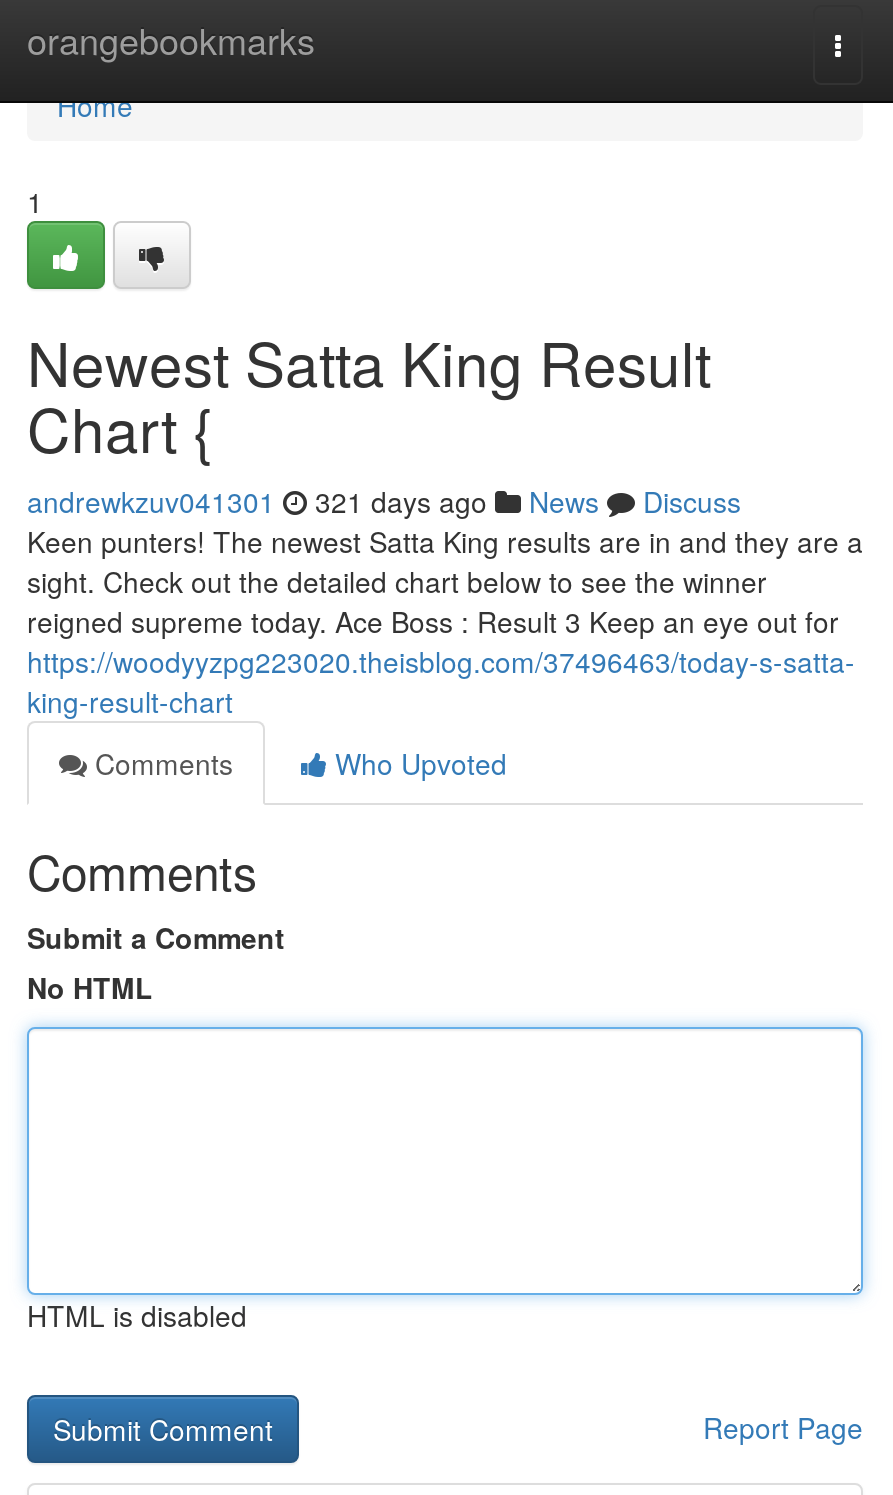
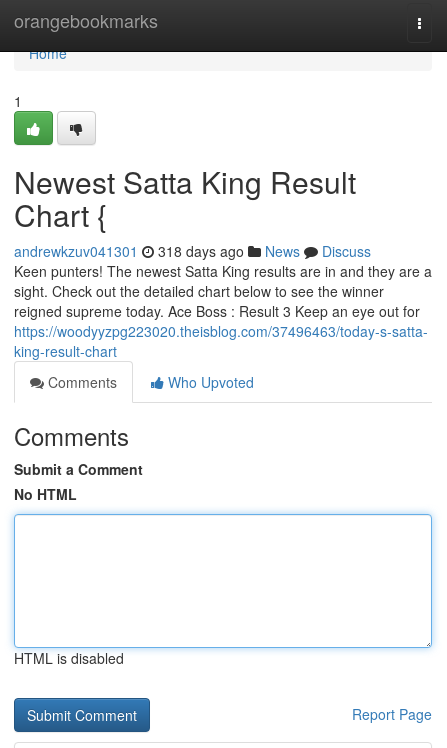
- andrewkzuv041301 321 days ago News Discuss
+ andrewkzuv041301 318 days ago News Discuss
